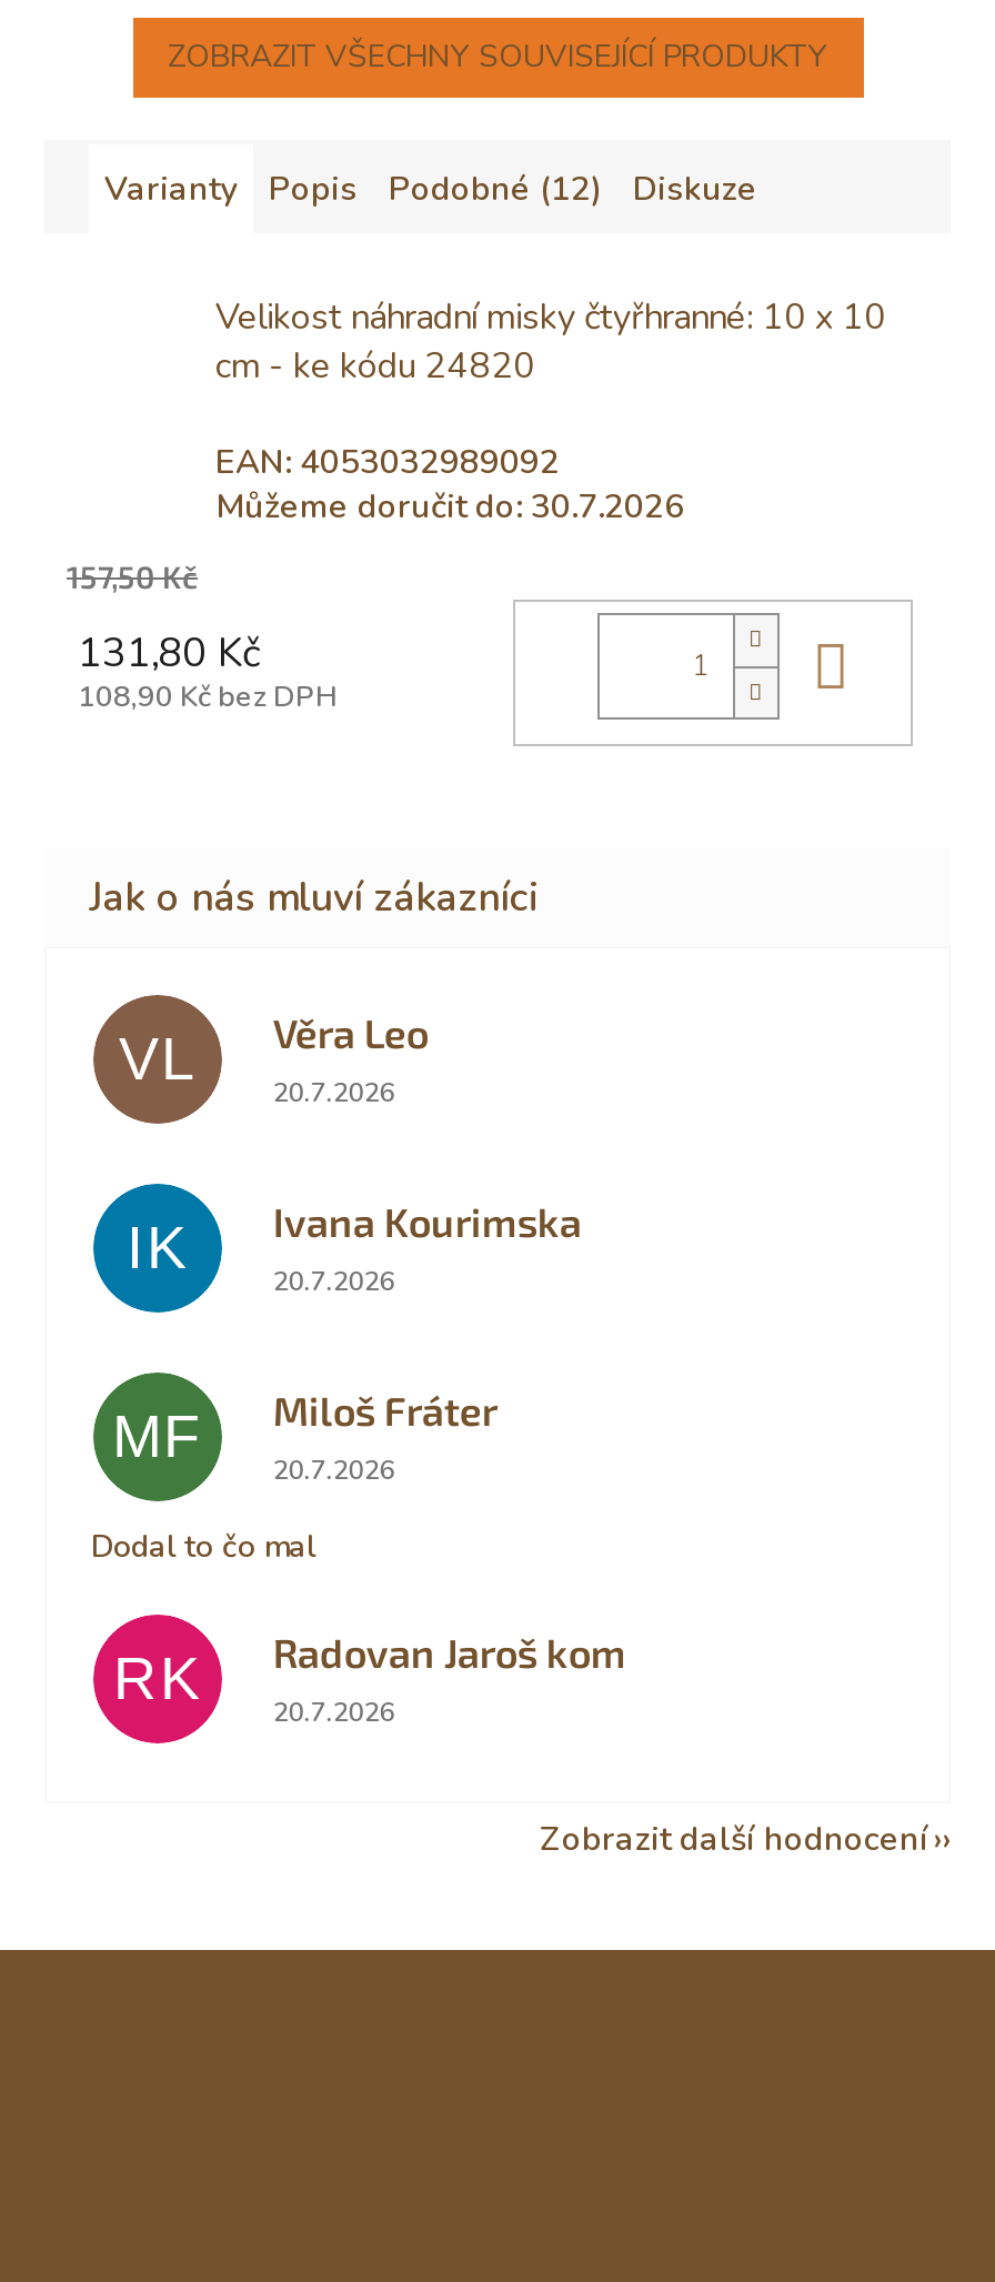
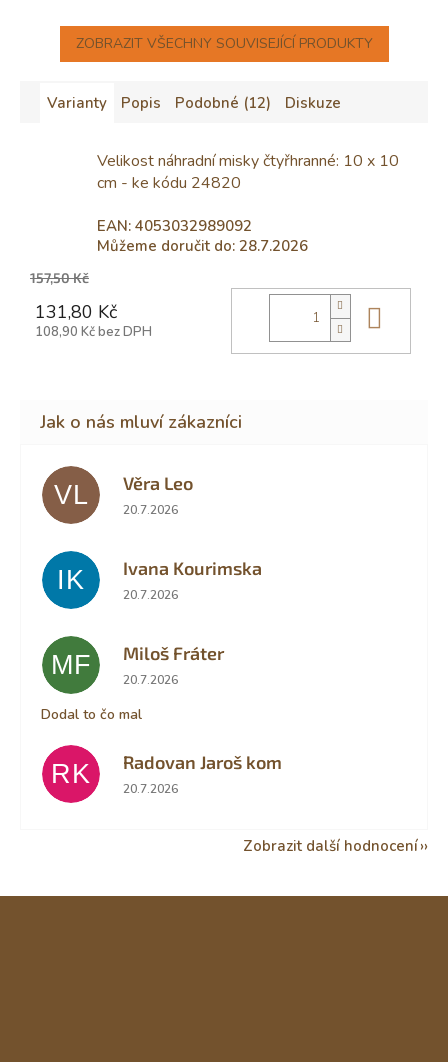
- Můžeme doručit do: 30.7.2026
+ Můžeme doručit do: 28.7.2026
